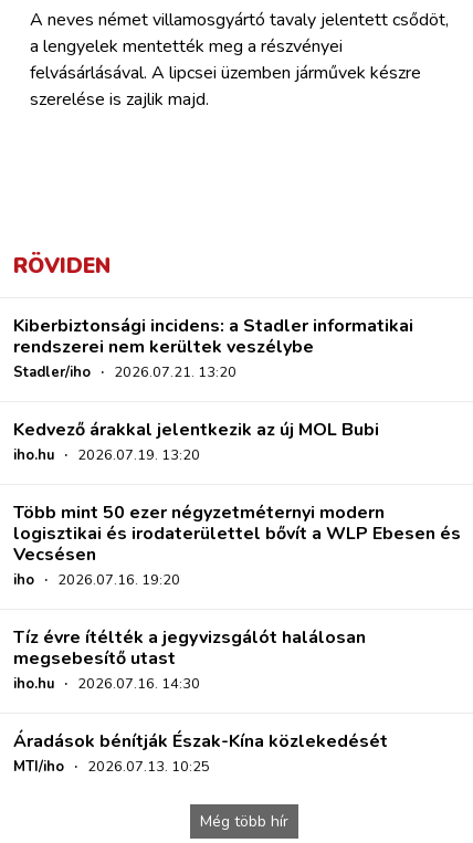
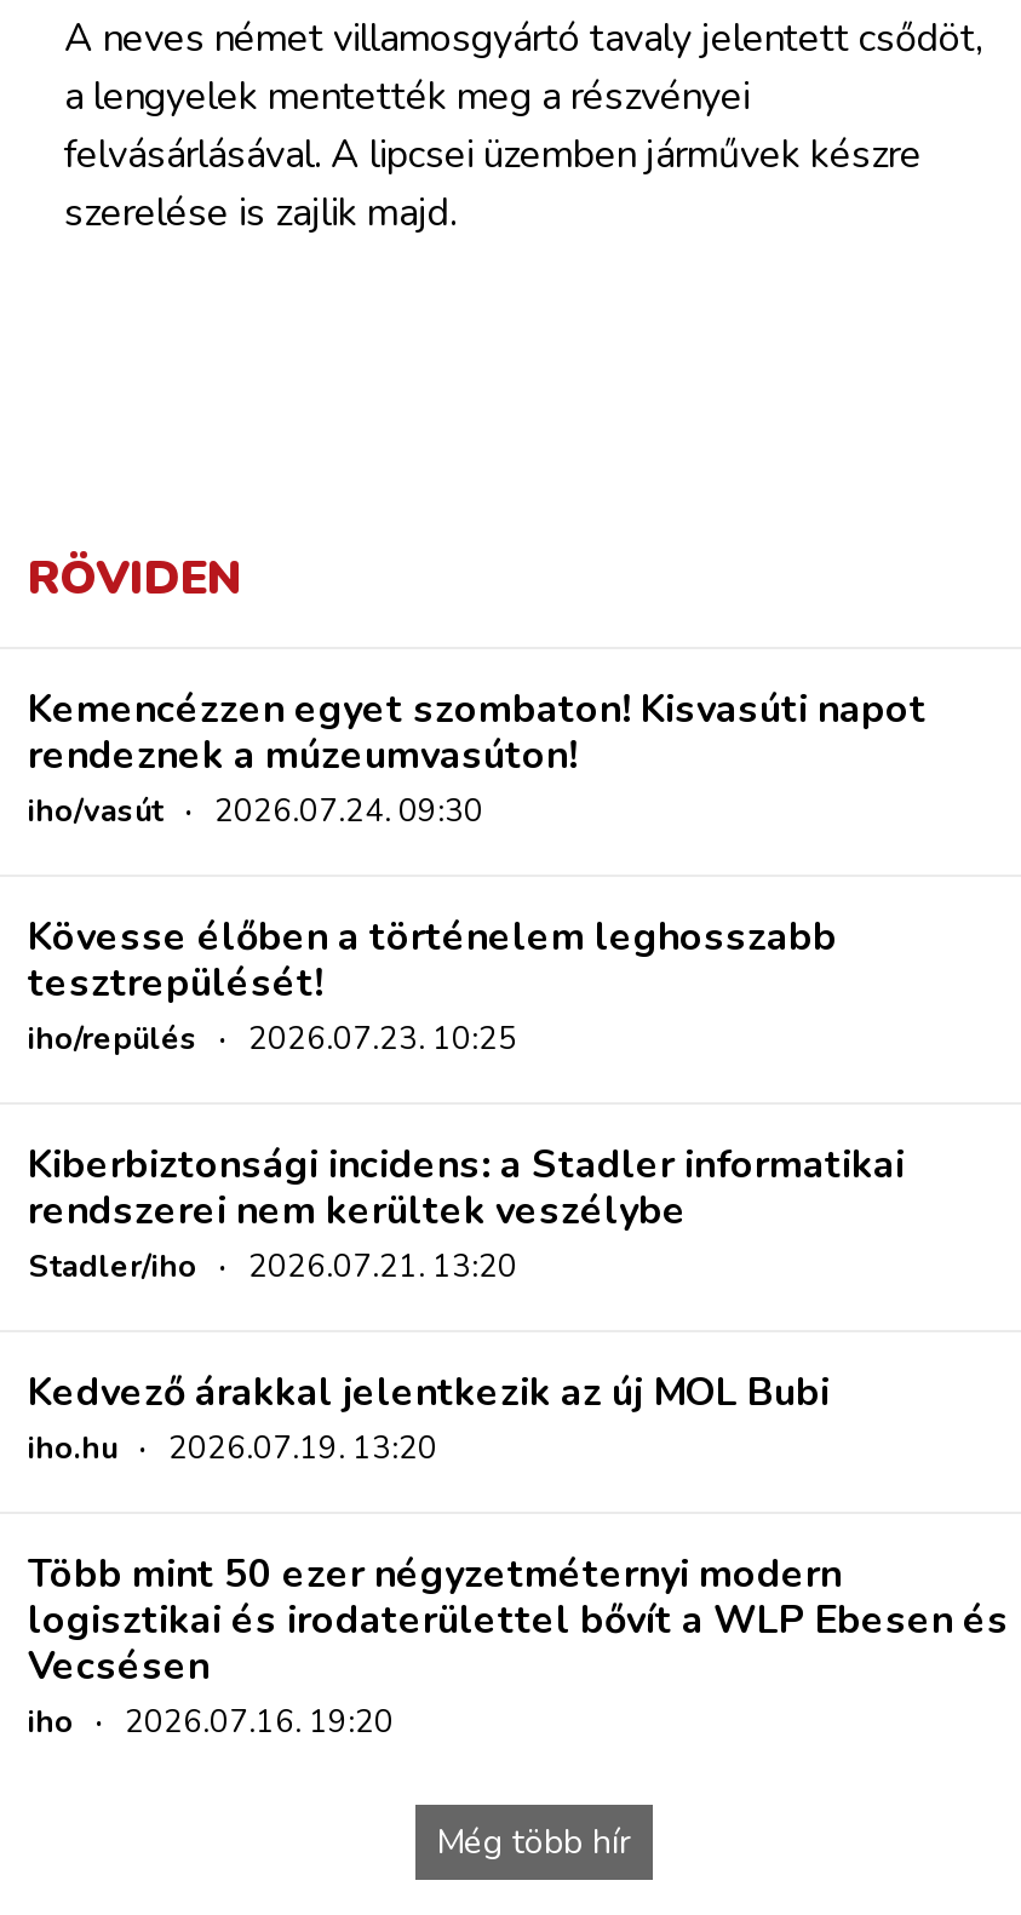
+ Kemencézzen egyet szombaton! Kisvasúti napot
+ rendeznek a múzeumvasúton!
+ iho/vasút · 2026.07.24. 09:30
+ Kövesse élőben a történelem leghosszabb
+ tesztrepülését!
+ iho/repülés · 2026.07.23. 10:25

moved down: Kiberbiztonsági incidens: a Stadler informatikai | rendszerei nem kerültek veszélybe | Stadler/iho · 2026.07.21. 13:20 | ... | Vecsésen | iho · 2026.07.16. 19:20

- Tíz évre ítélték a jegyvizsgálót halálosan
- megsebesítő utast
- iho.hu · 2026.07.16. 14:30
- Áradások bénítják Észak-Kína közlekedését
- MTI/iho · 2026.07.13. 10:25
